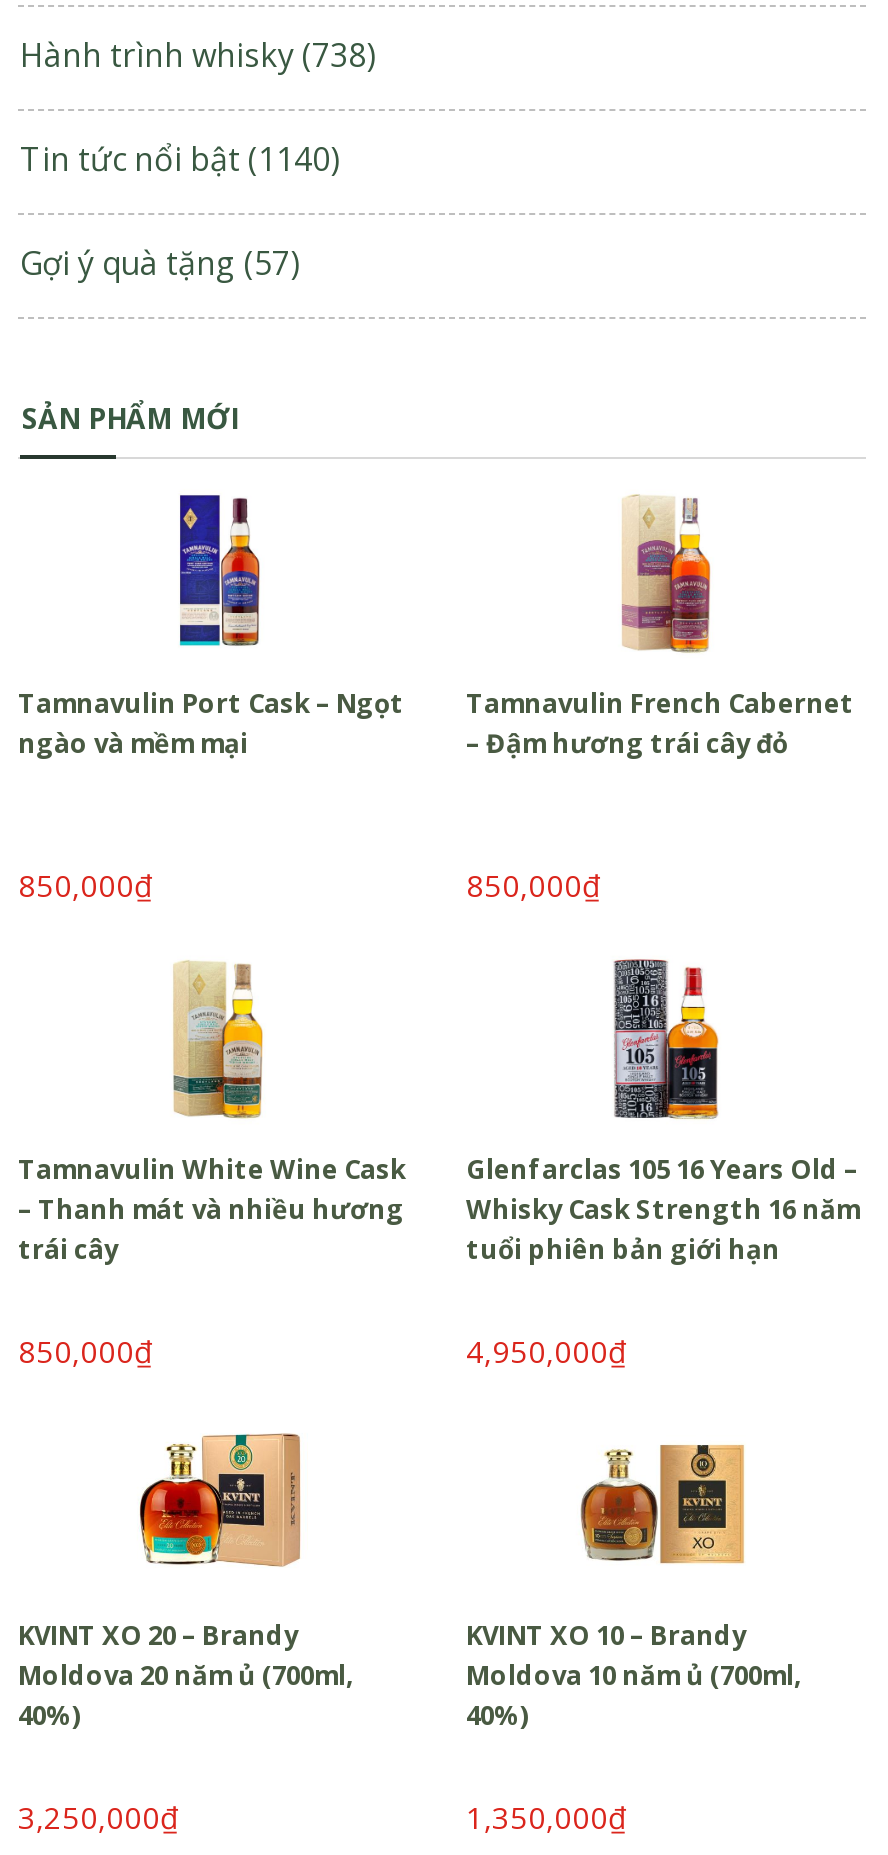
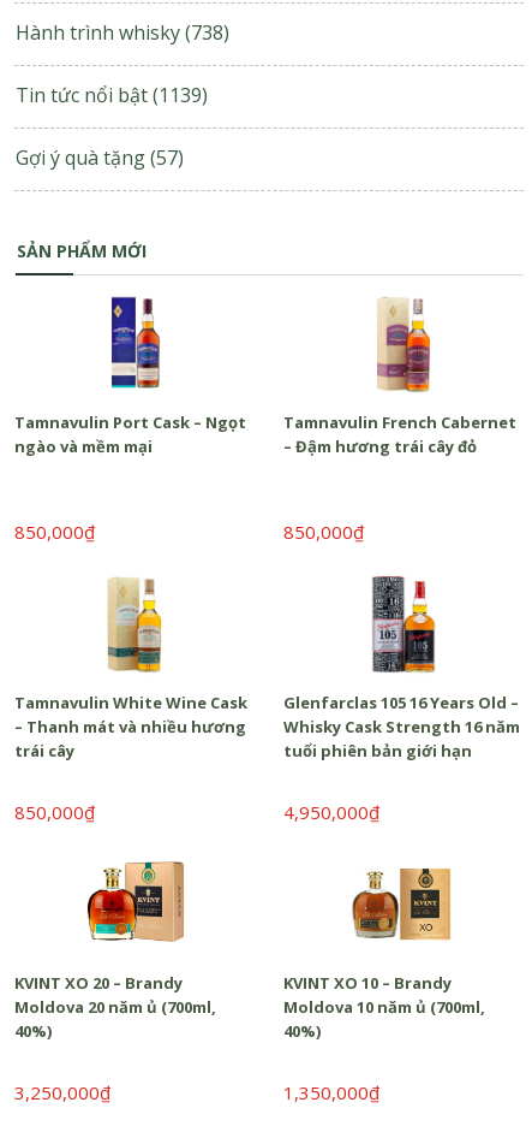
- Tin tức nổi bật (1140)
+ Tin tức nổi bật (1139)
